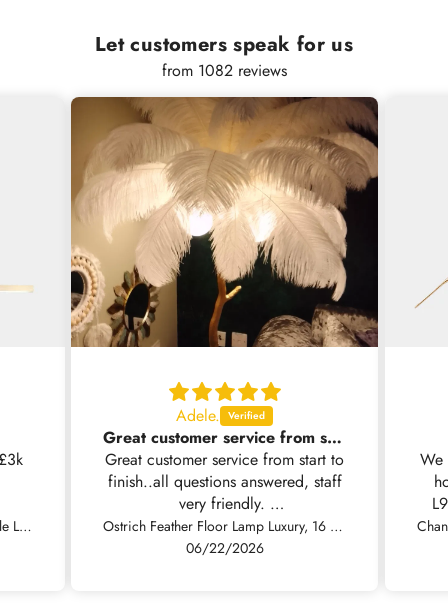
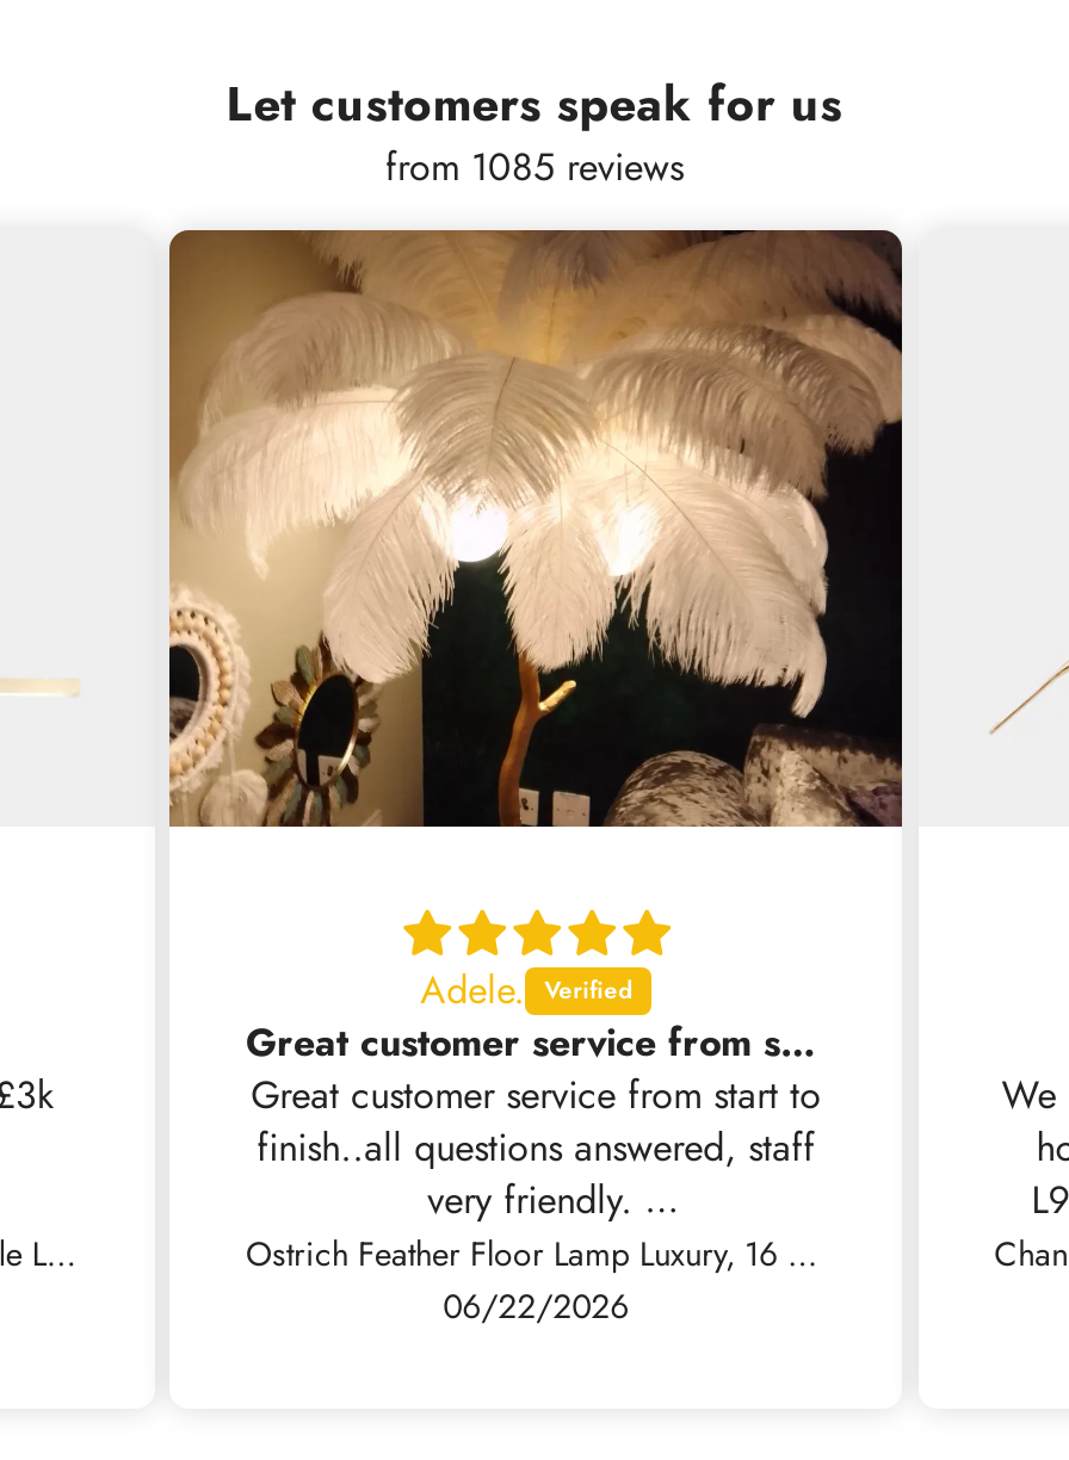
- from 1082 reviews
+ from 1085 reviews
